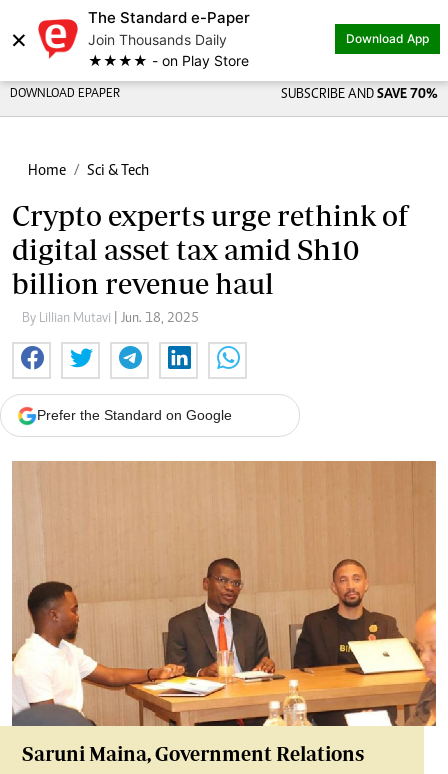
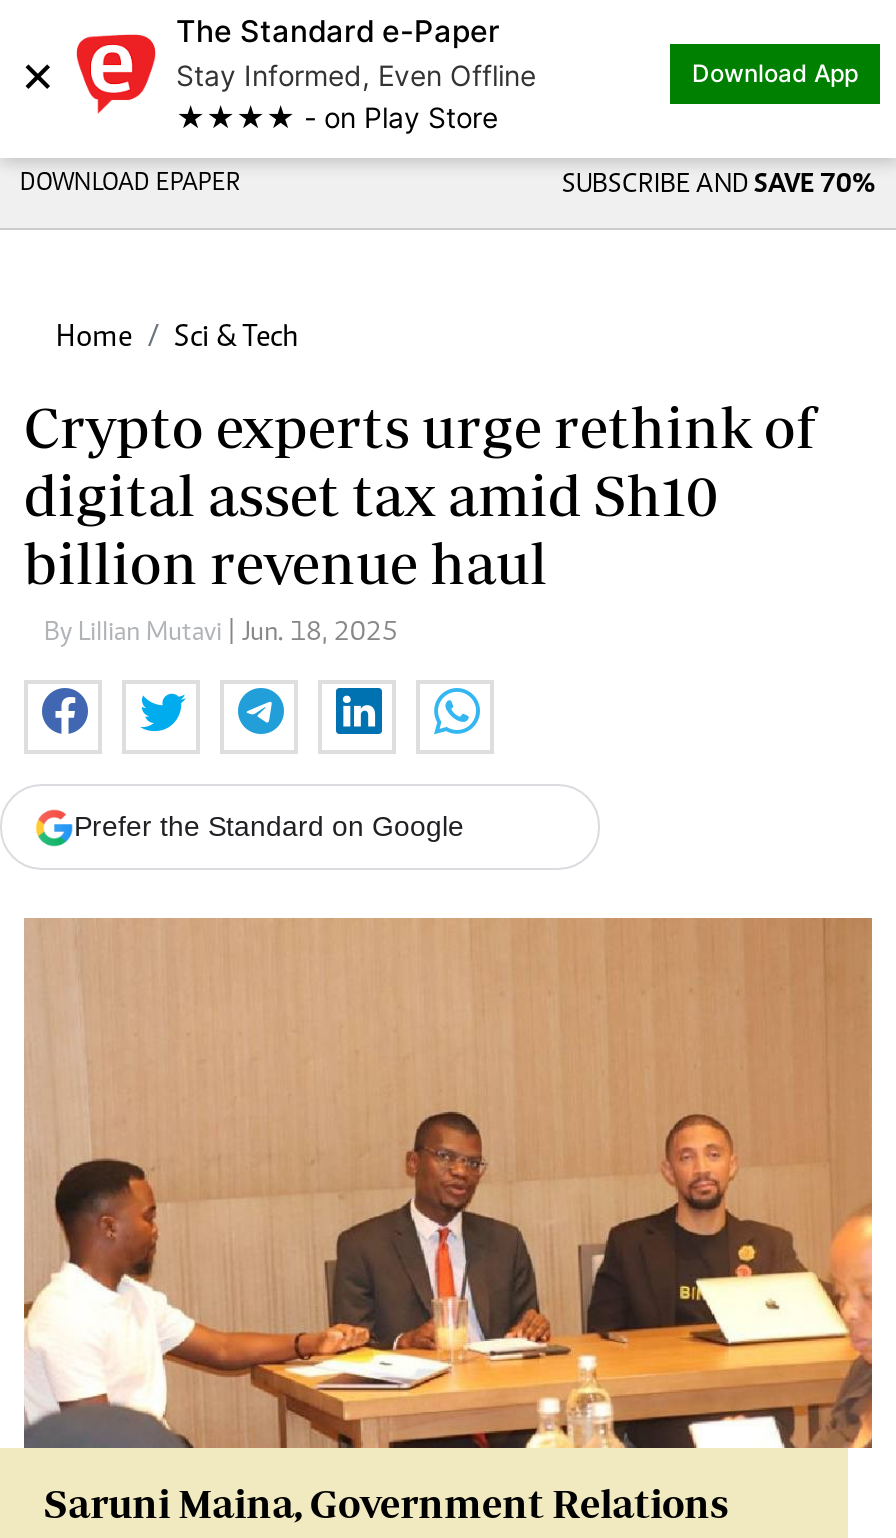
- Join Thousands Daily
+ Stay Informed, Even Offline
